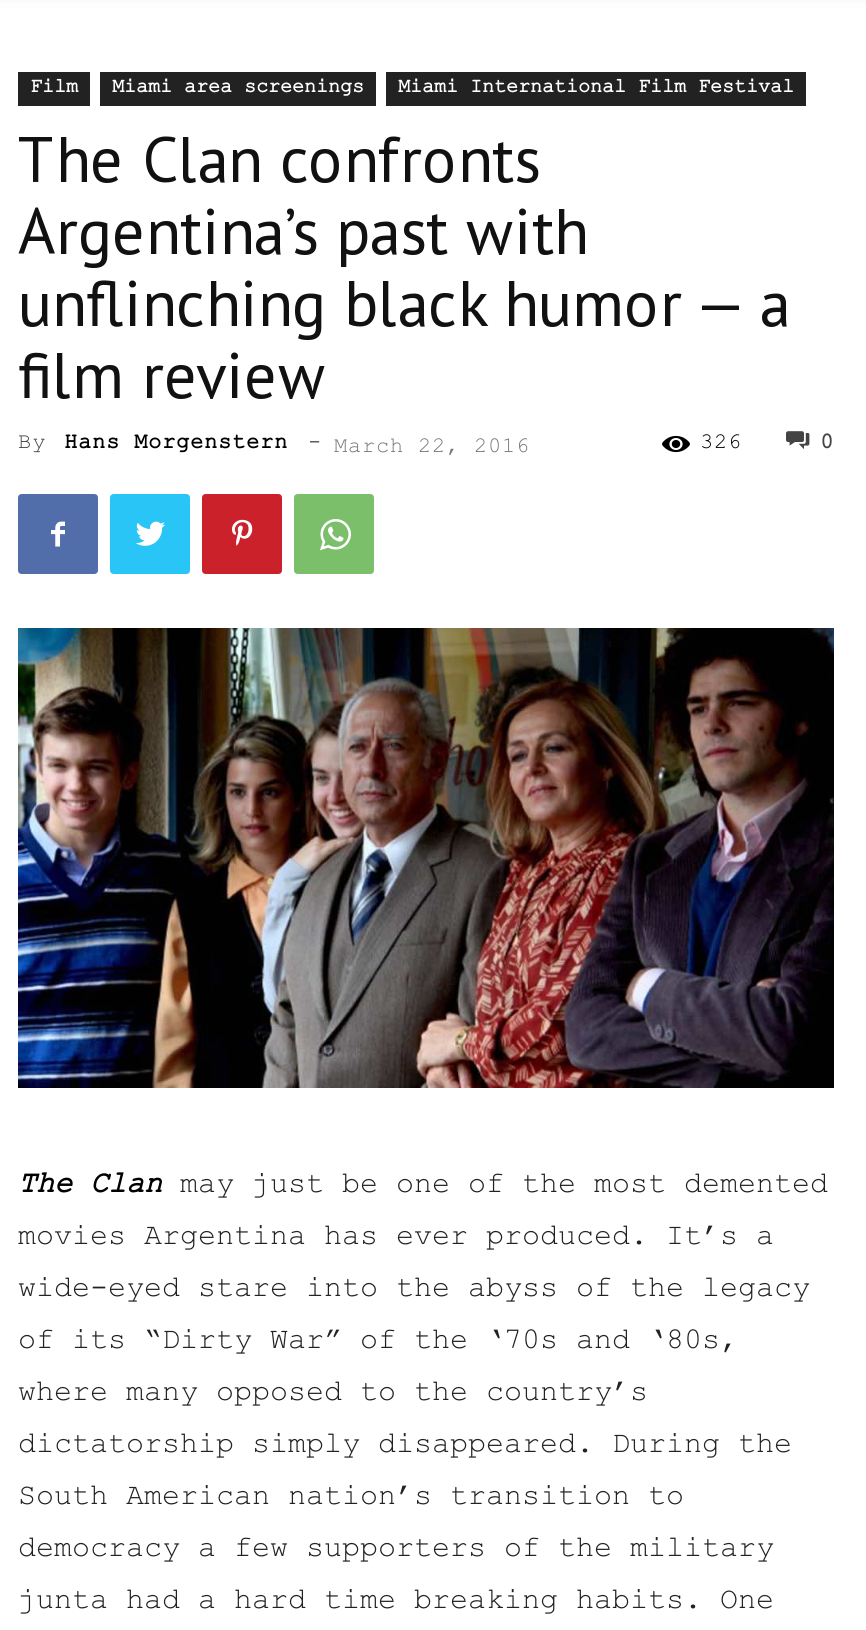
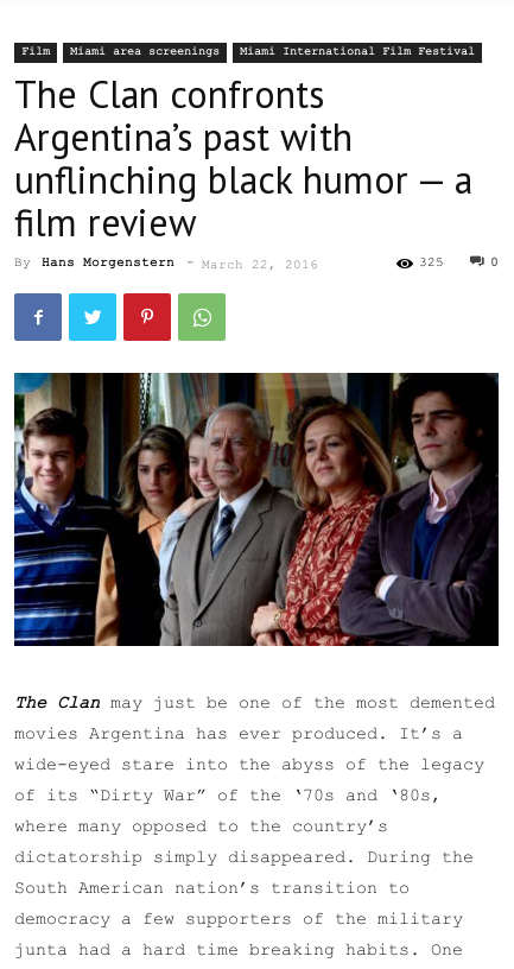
- 326
+ 325
